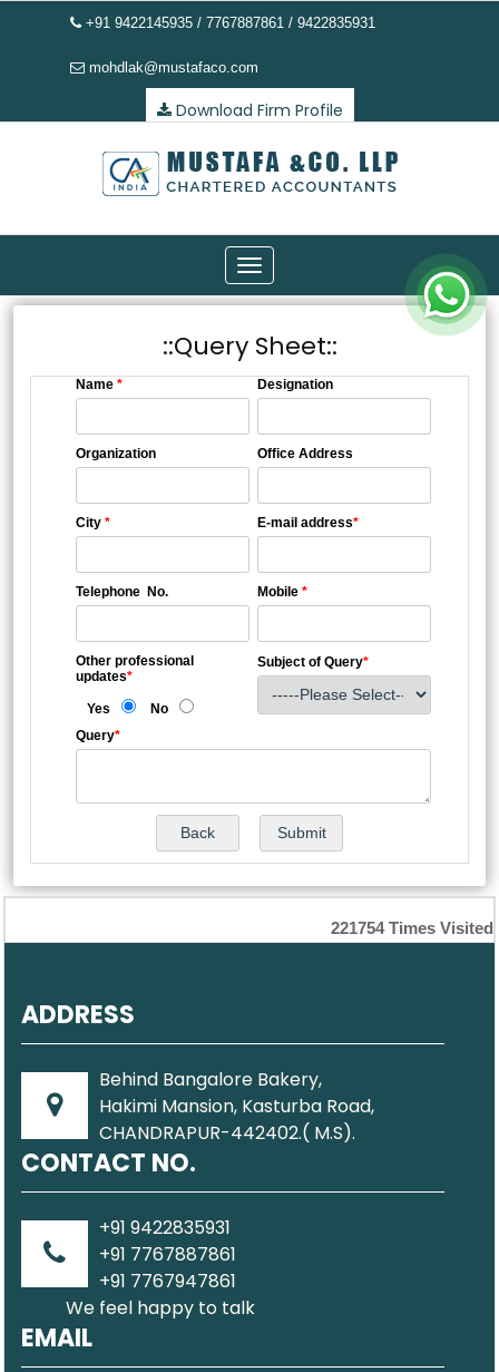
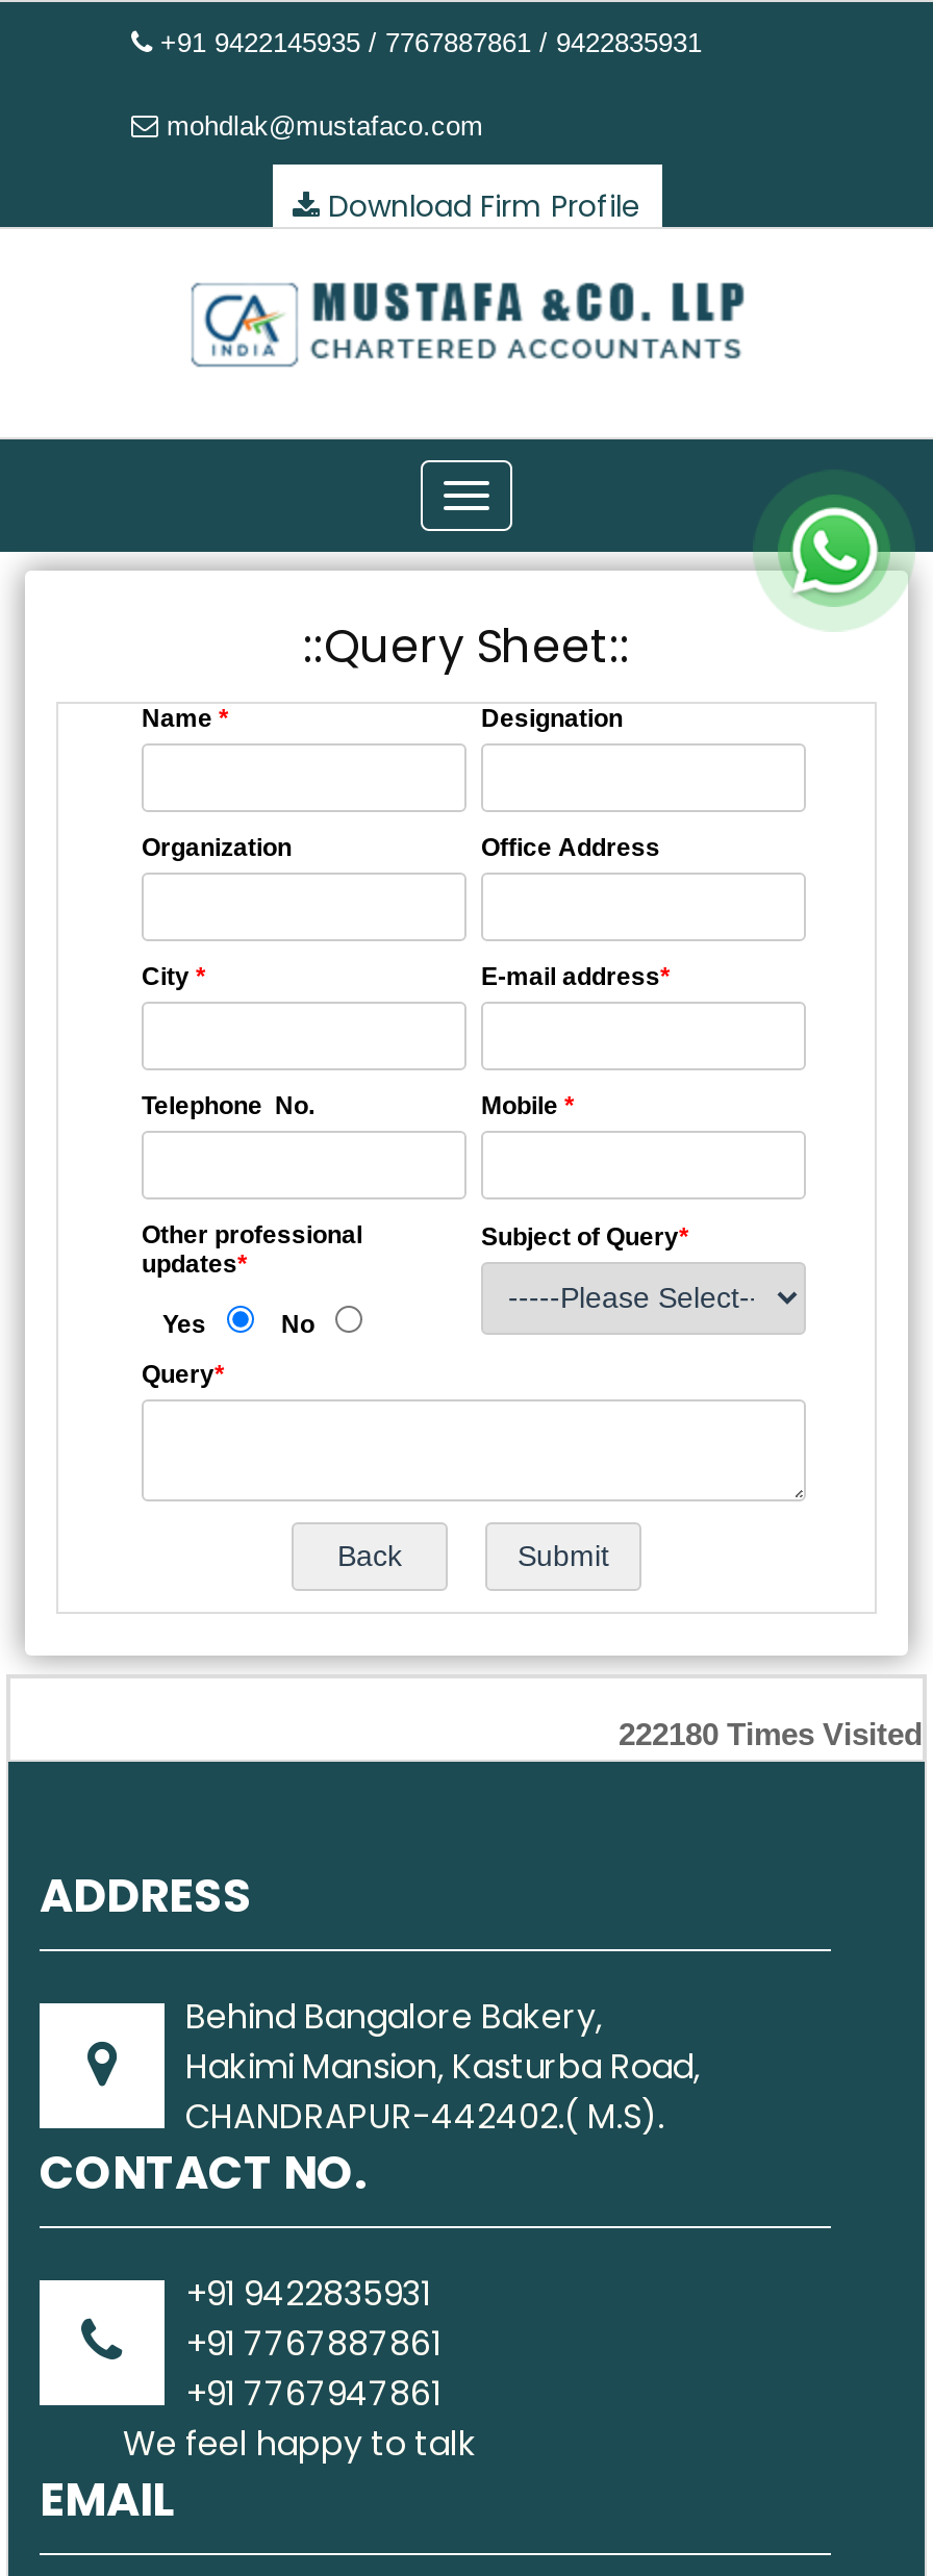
- 221754 Times Visited
+ 222180 Times Visited
